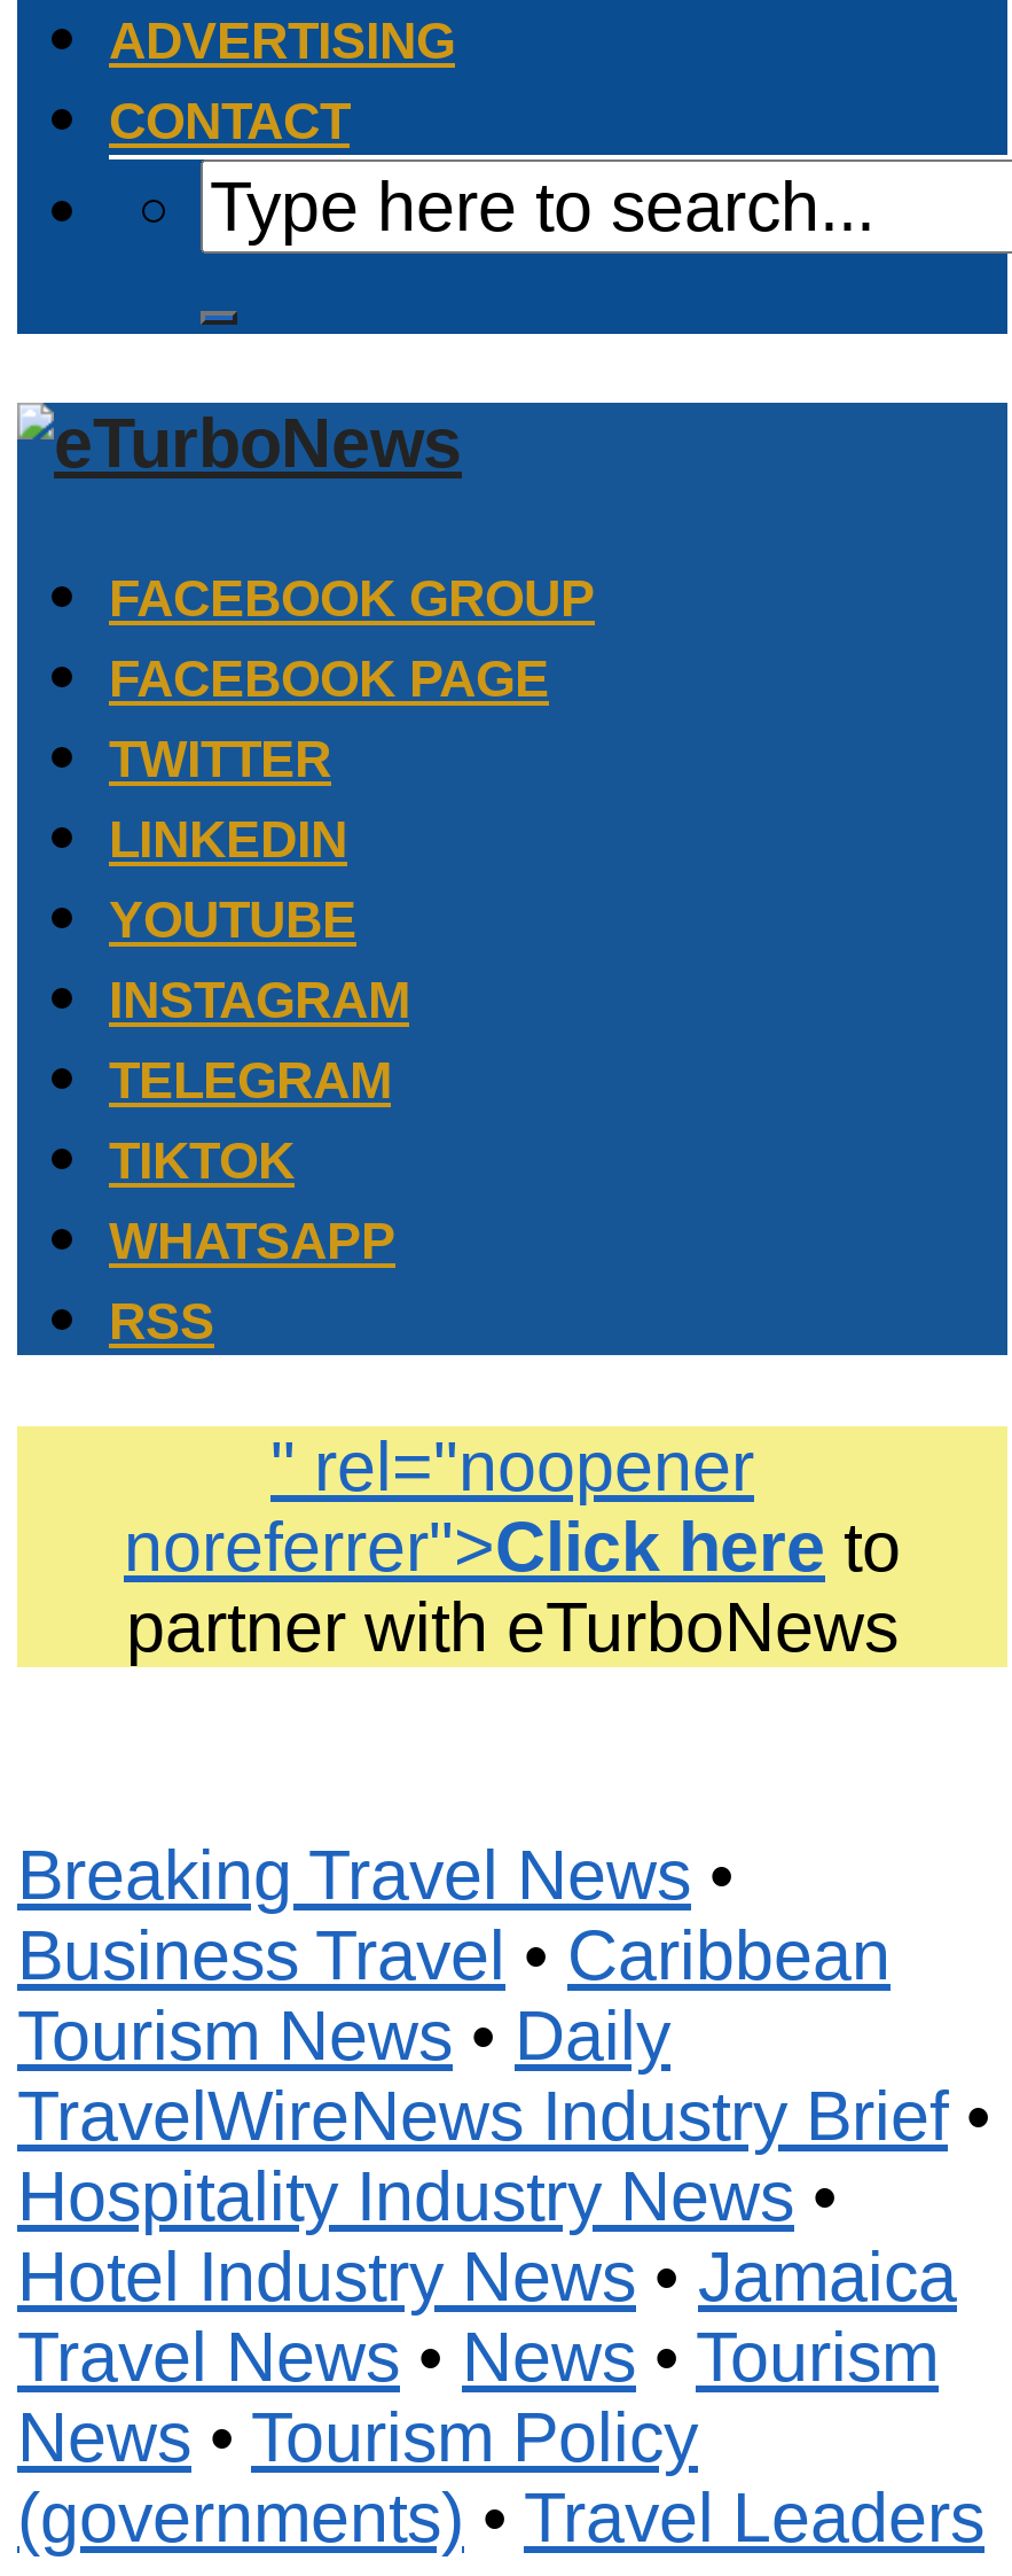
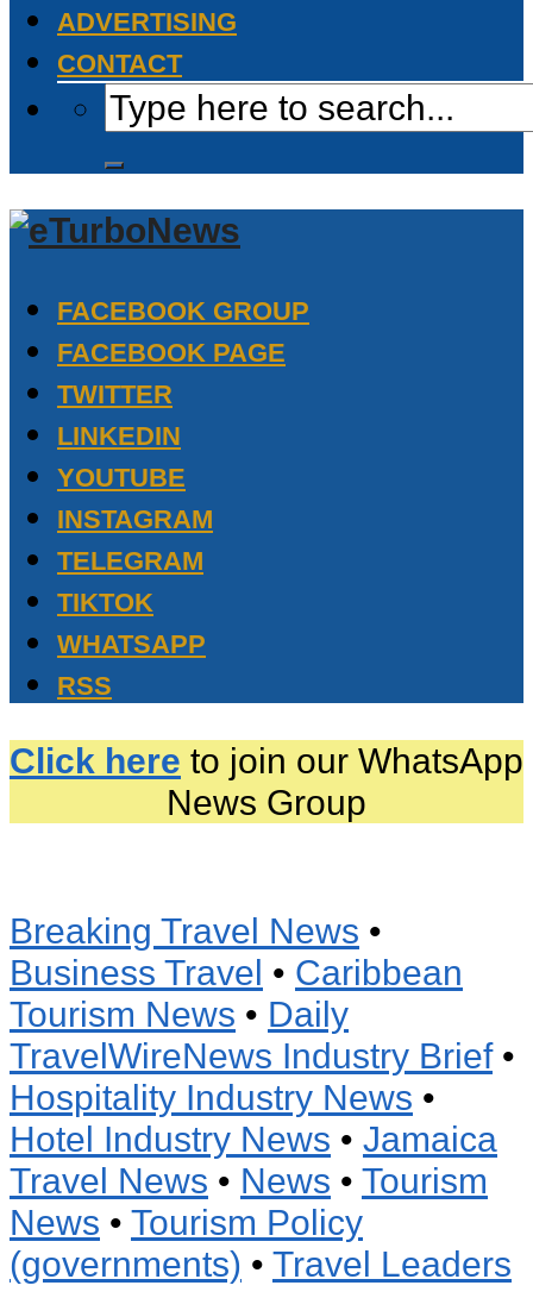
- " rel="noopener
- noreferrer">Click here to
- partner with eTurboNews
+ Click here to join our WhatsApp
+ News Group
